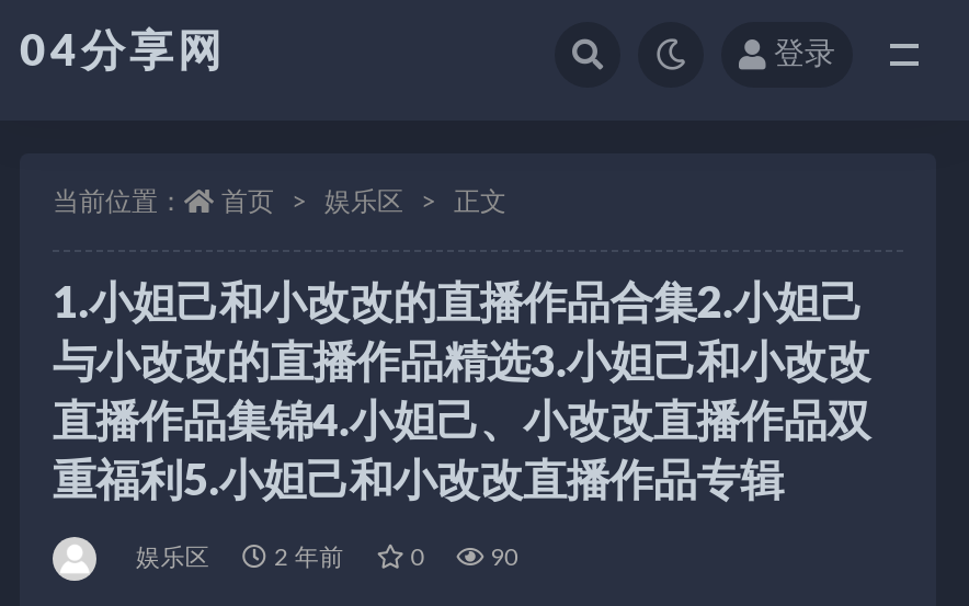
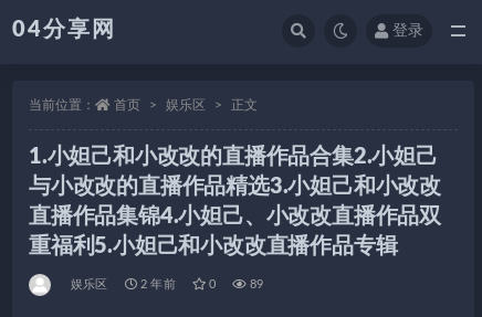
- 90
+ 89
